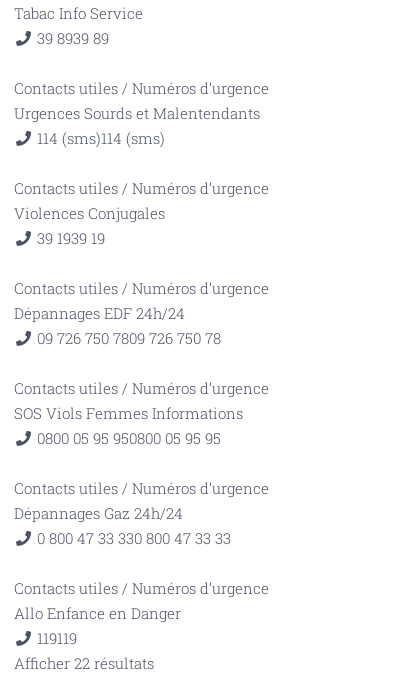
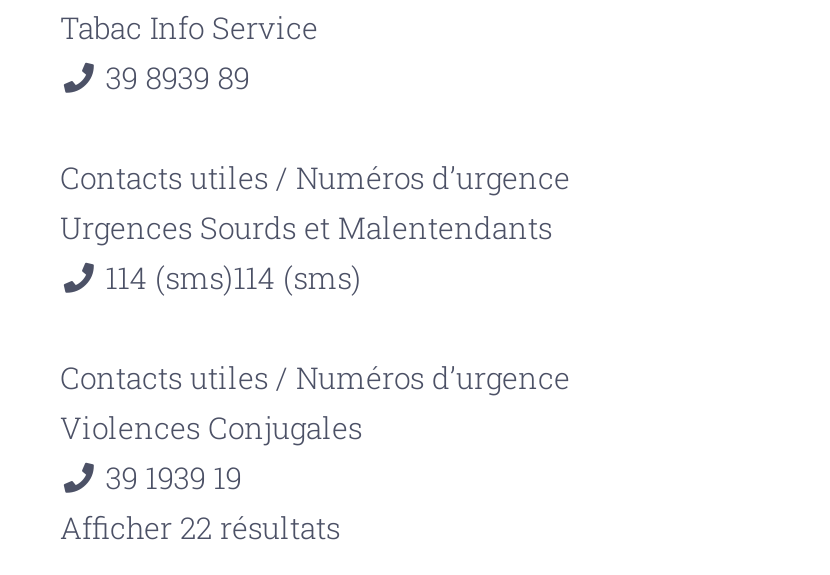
- Contacts utiles / Numéros d’urgence
- Dépannages EDF 24h/24
- 09 726 750 7809 726 750 78
- Contacts utiles / Numéros d’urgence
- SOS Viols Femmes Informations
- 0800 05 95 950800 05 95 95
- Contacts utiles / Numéros d’urgence
- Dépannages Gaz 24h/24
- 0 800 47 33 330 800 47 33 33
- Contacts utiles / Numéros d’urgence
- Allo Enfance en Danger
- 119119
